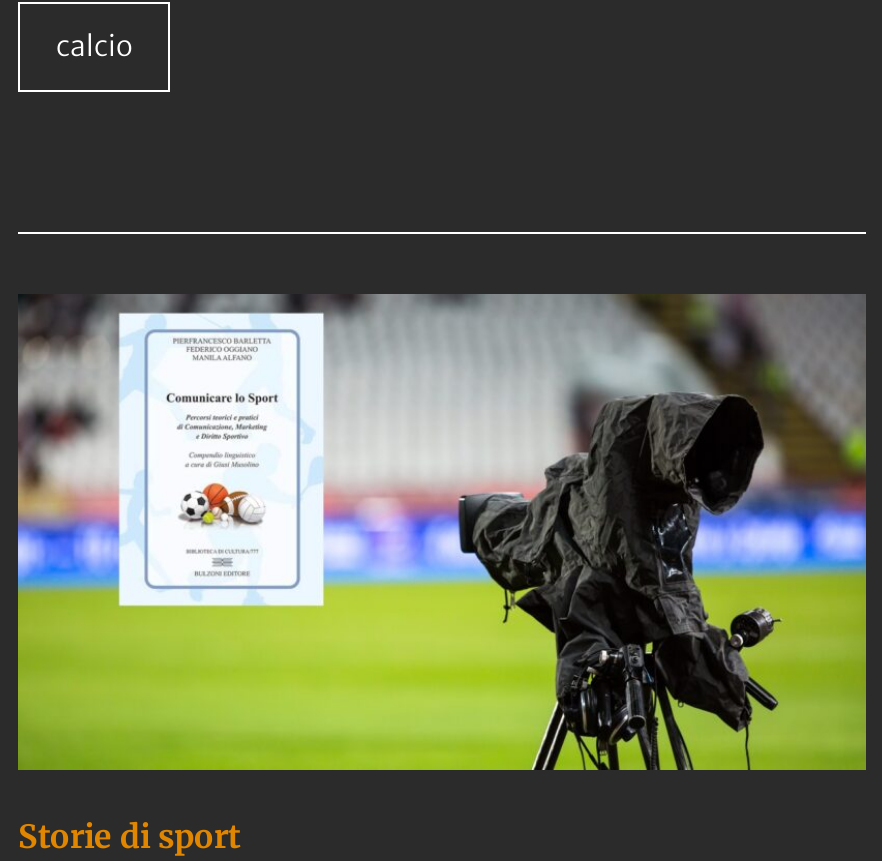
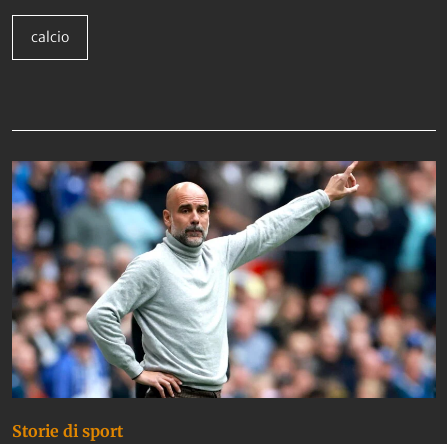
- [image]
+ [image]
